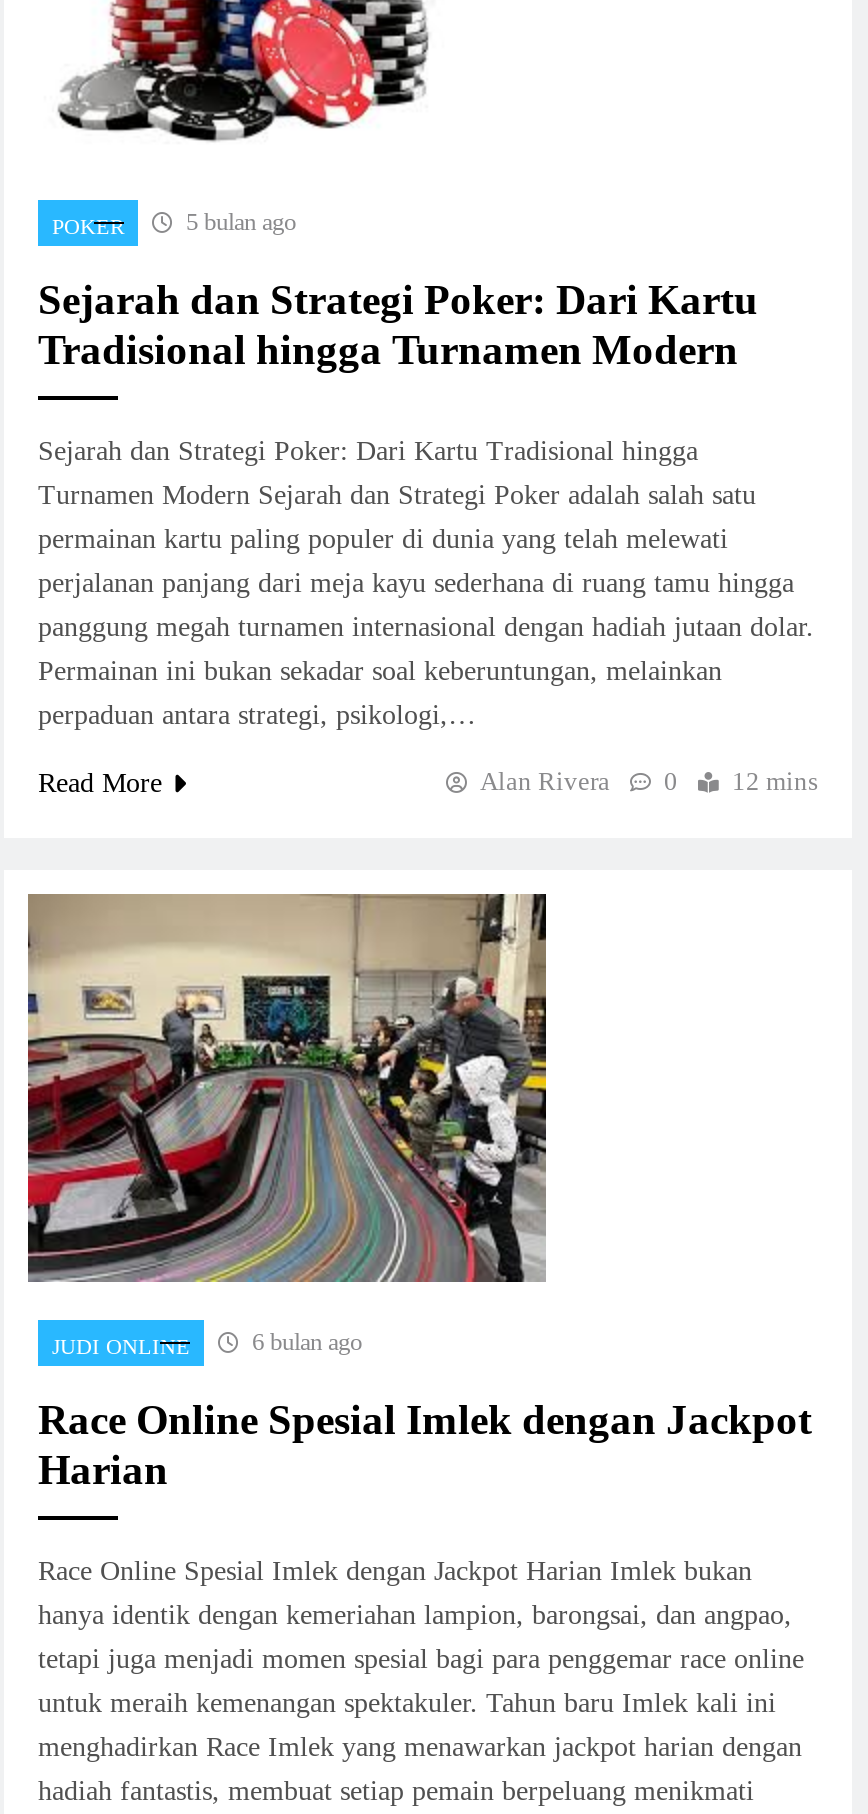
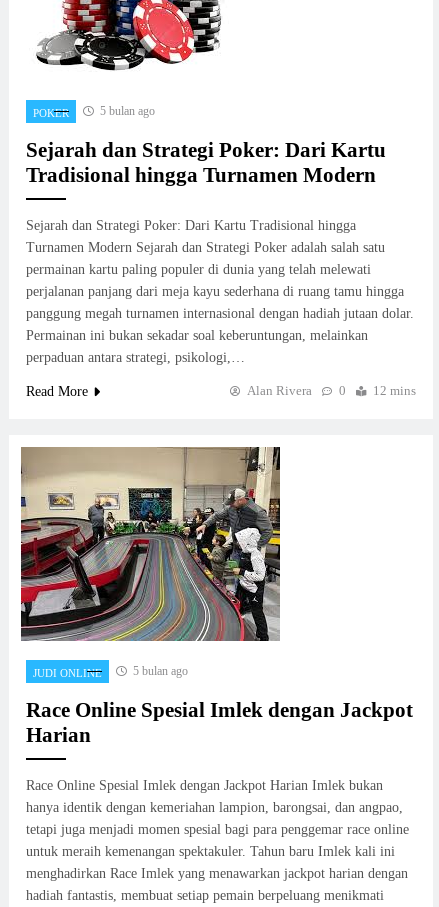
- 6 bulan ago
+ 5 bulan ago
